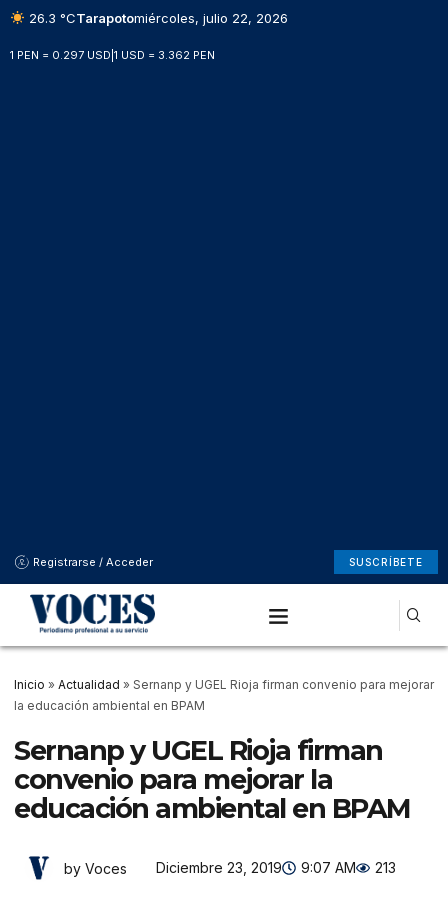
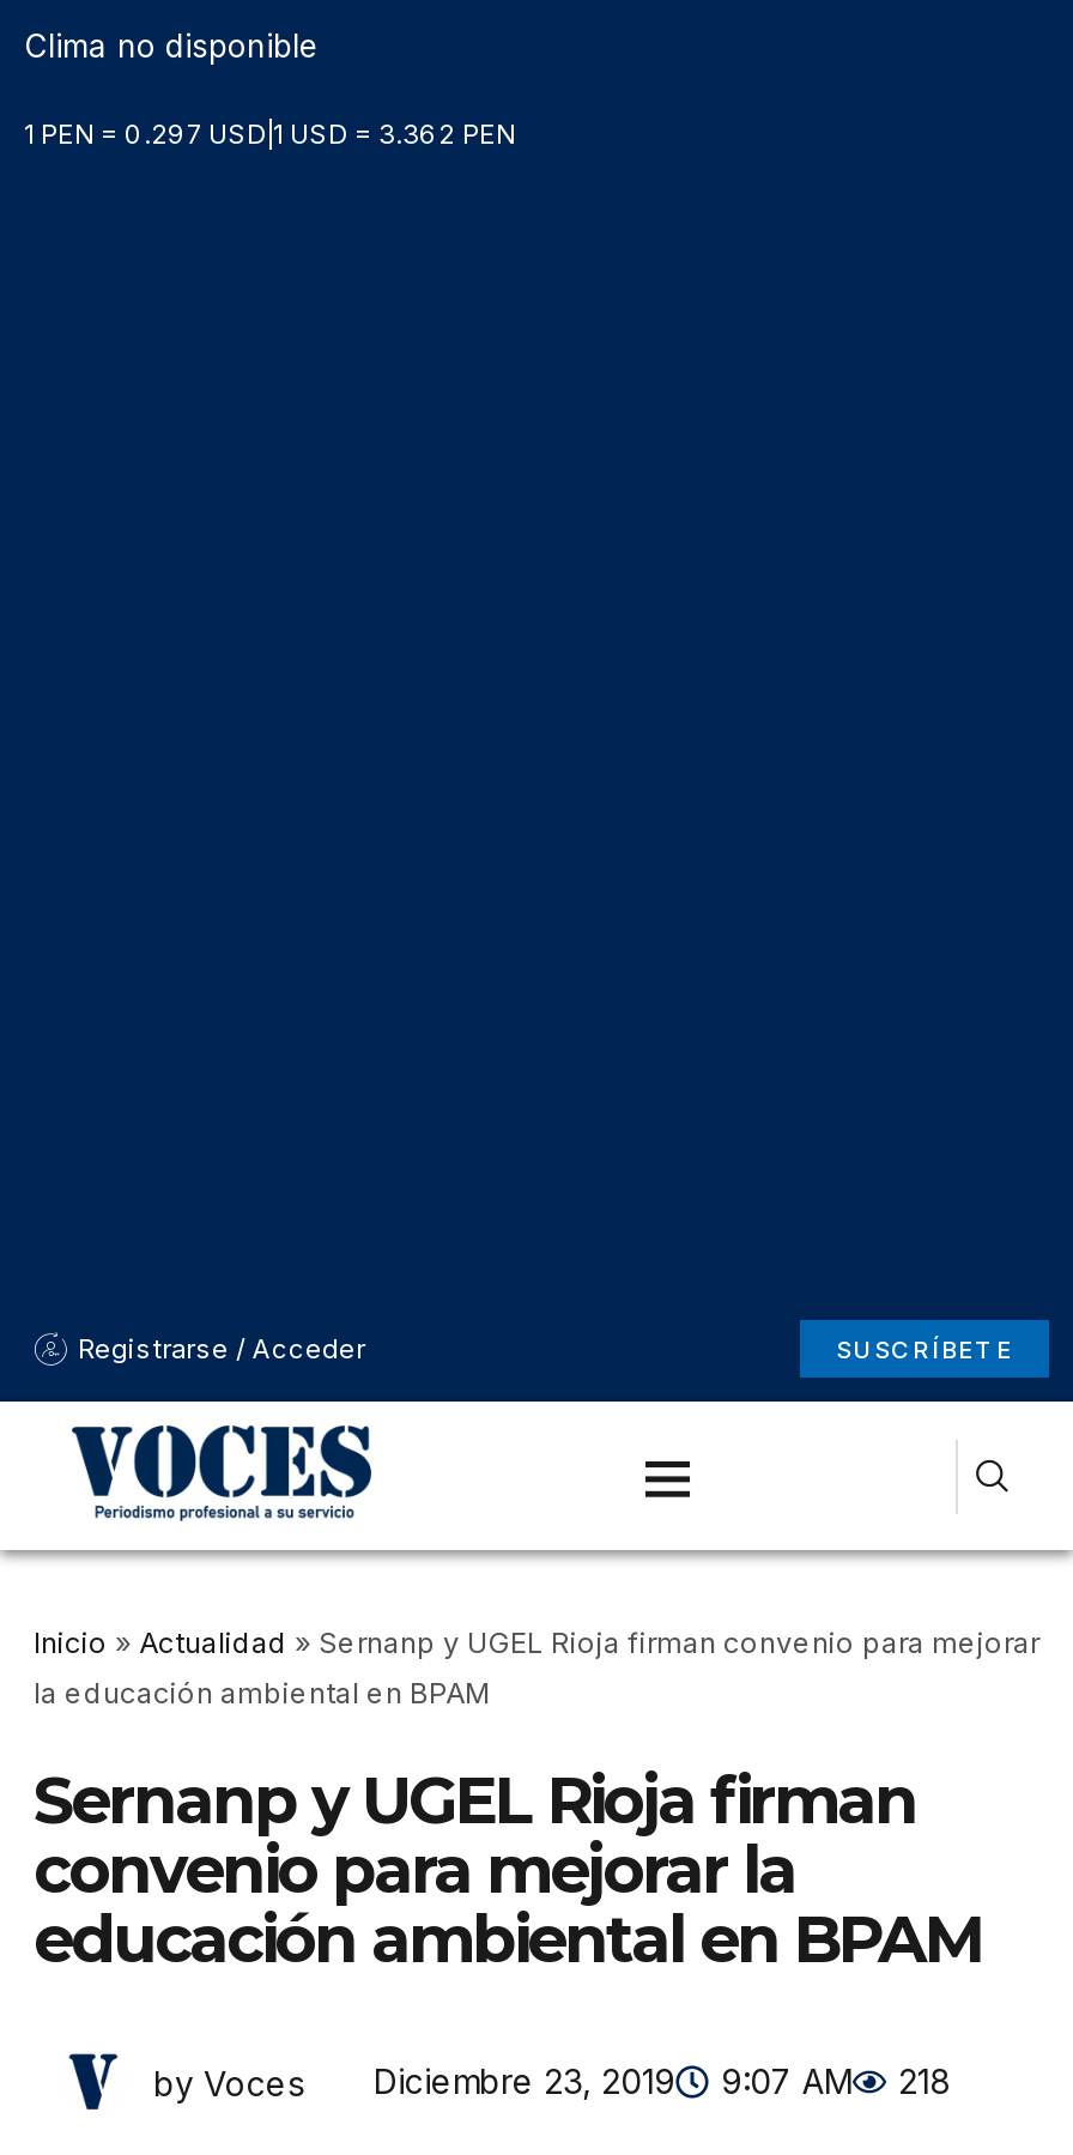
- 26.3 °CTarapotomiércoles, julio 22, 2026
+ Clima no disponible

- by Voces Diciembre 23, 2019 9:07 AM 213
+ by Voces Diciembre 23, 2019 9:07 AM 218
